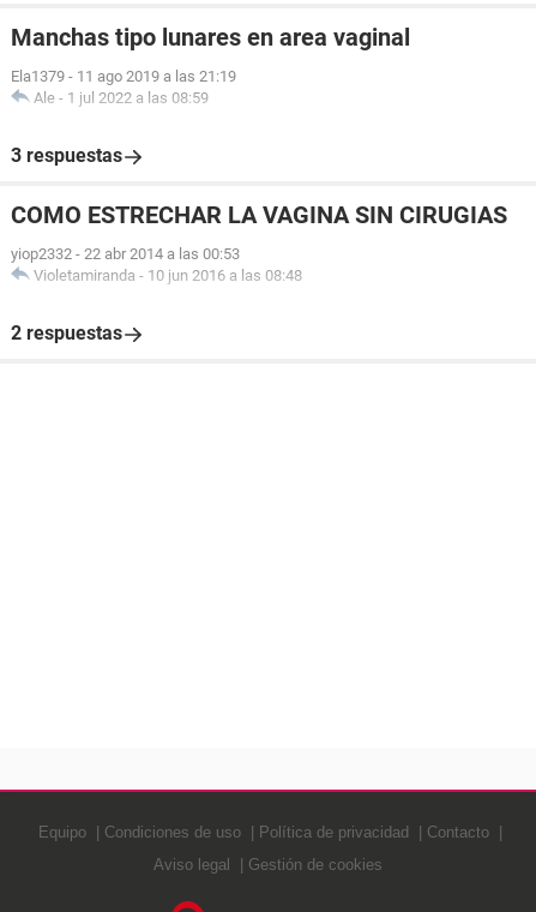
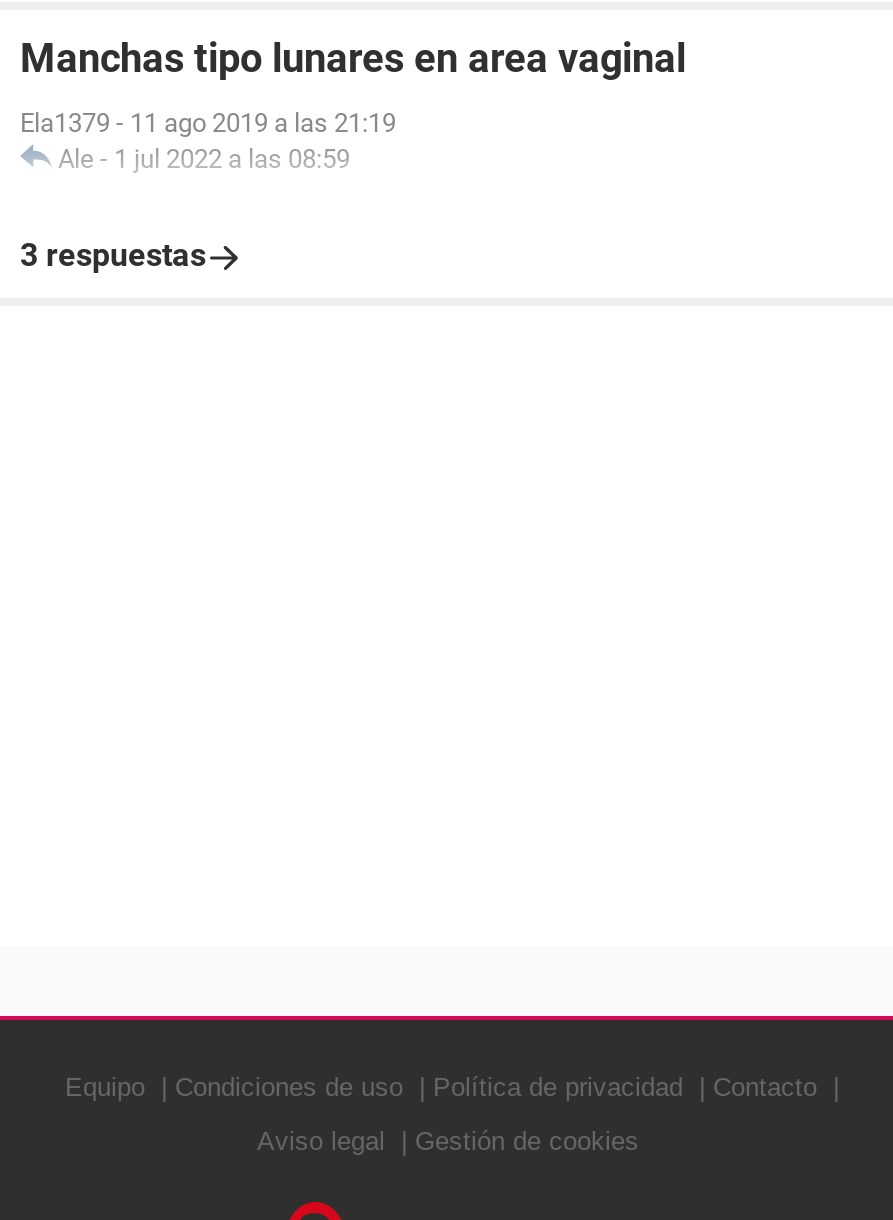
- COMO ESTRECHAR LA VAGINA SIN CIRUGIAS
- yiop2332 - 22 abr 2014 a las 00:53
- Violetamiranda - 10 jun 2016 a las 08:48
- 2 respuestas
